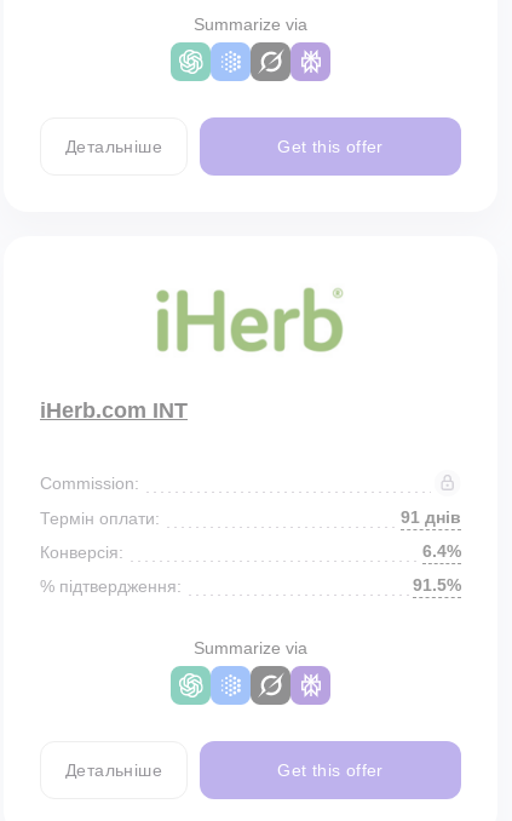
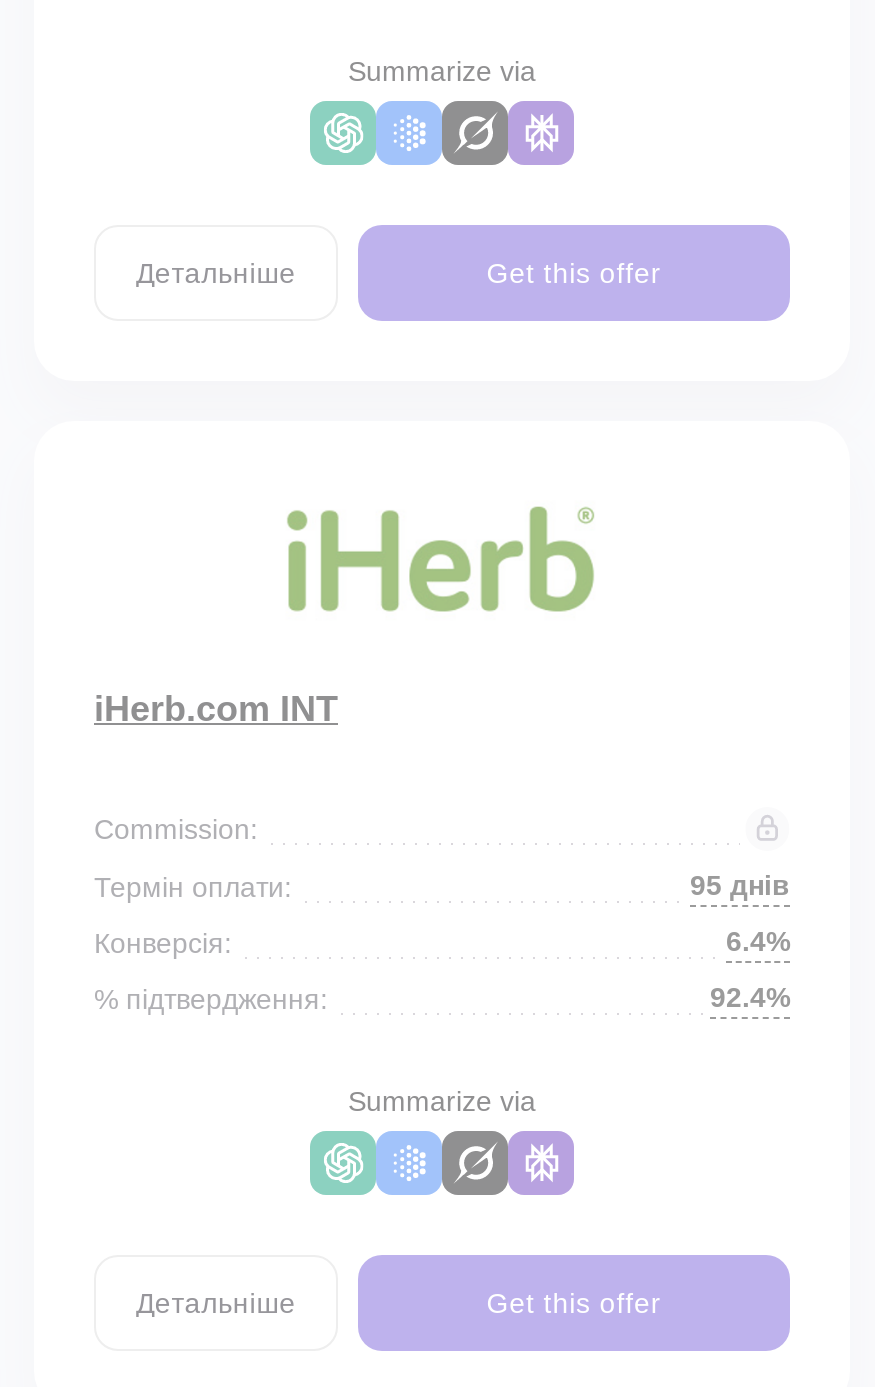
- 91 днів
+ 95 днів

- 91.5%
+ 92.4%
